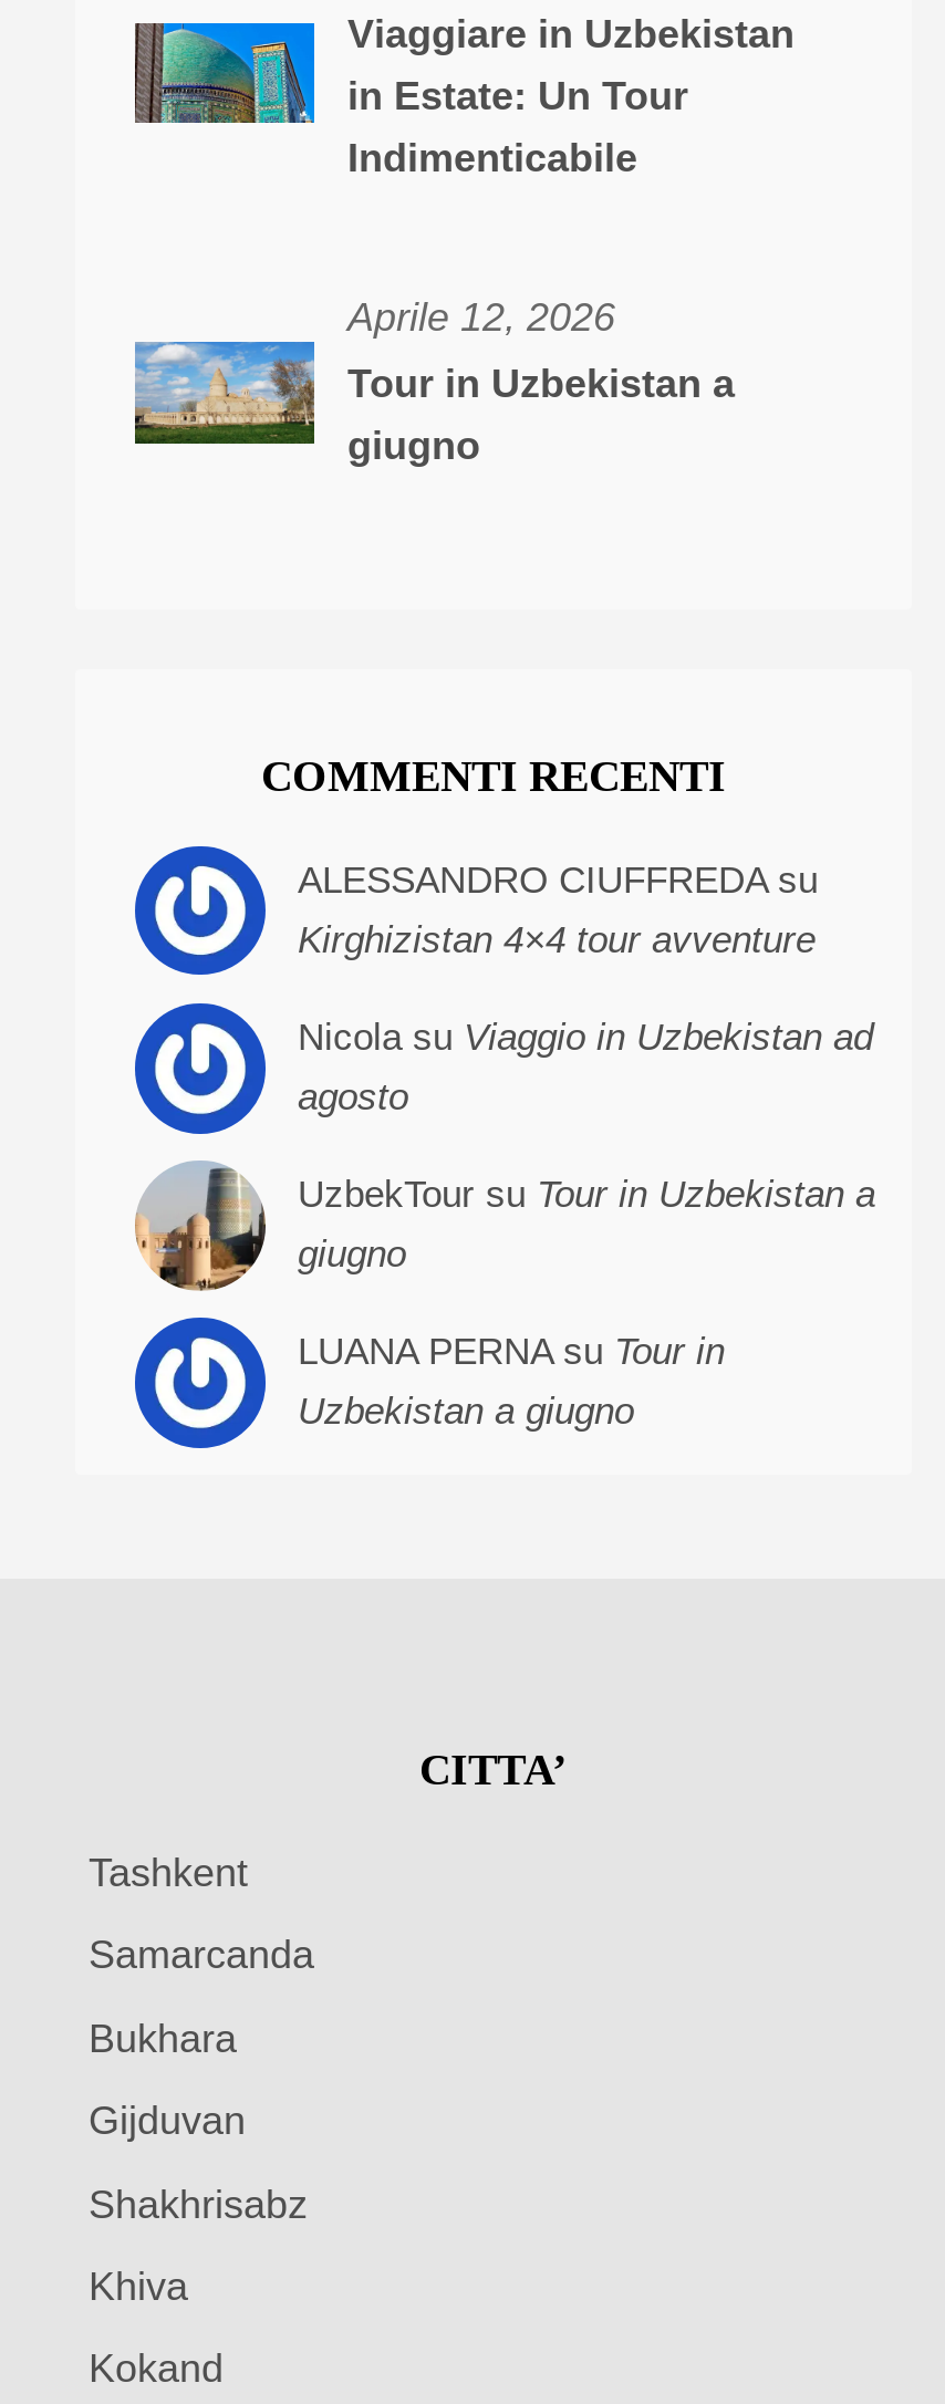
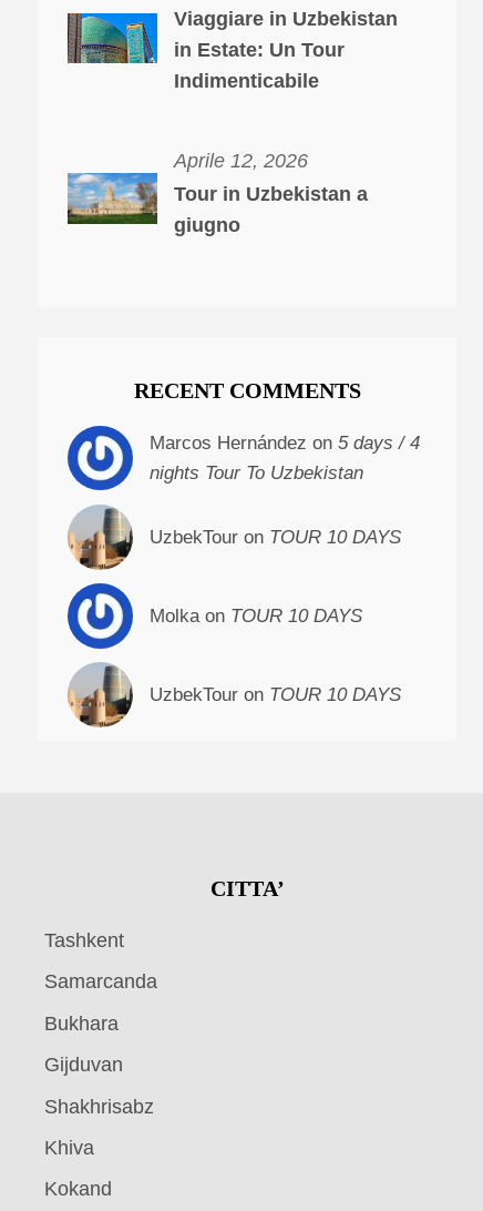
- COMMENTI RECENTI
+ RECENT COMMENTS

- ALESSANDRO CIUFFREDA su
- Kirghizistan 4×4 tour avventure
+ Marcos Hernández on 5 days / 4
+ nights Tour To Uzbekistan

moved down: [image]

- Nicola su Viaggio in Uzbekistan ad
- agosto
+ UzbekTour on TOUR 10 DAYS

moved up: [image]

- UzbekTour su Tour in Uzbekistan a
- giugno
+ Molka on TOUR 10 DAYS

- [image]
- LUANA PERNA su Tour in
- Uzbekistan a giugno
+ [image]
+ UzbekTour on TOUR 10 DAYS
